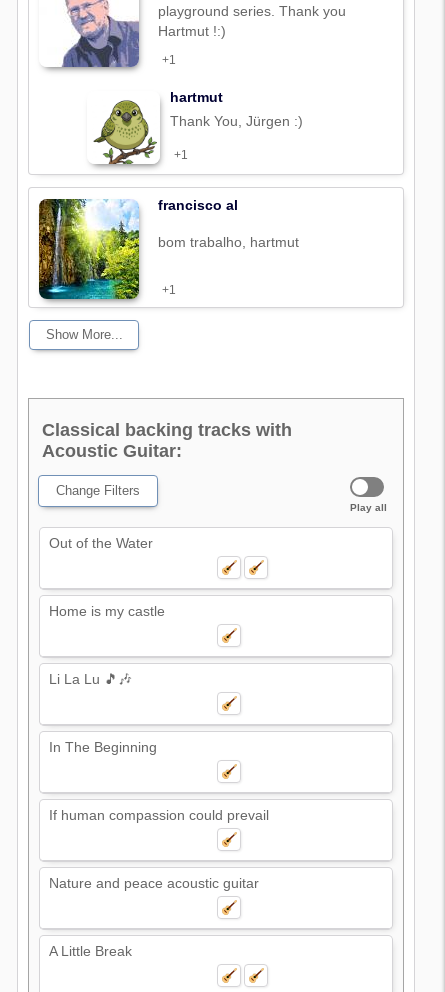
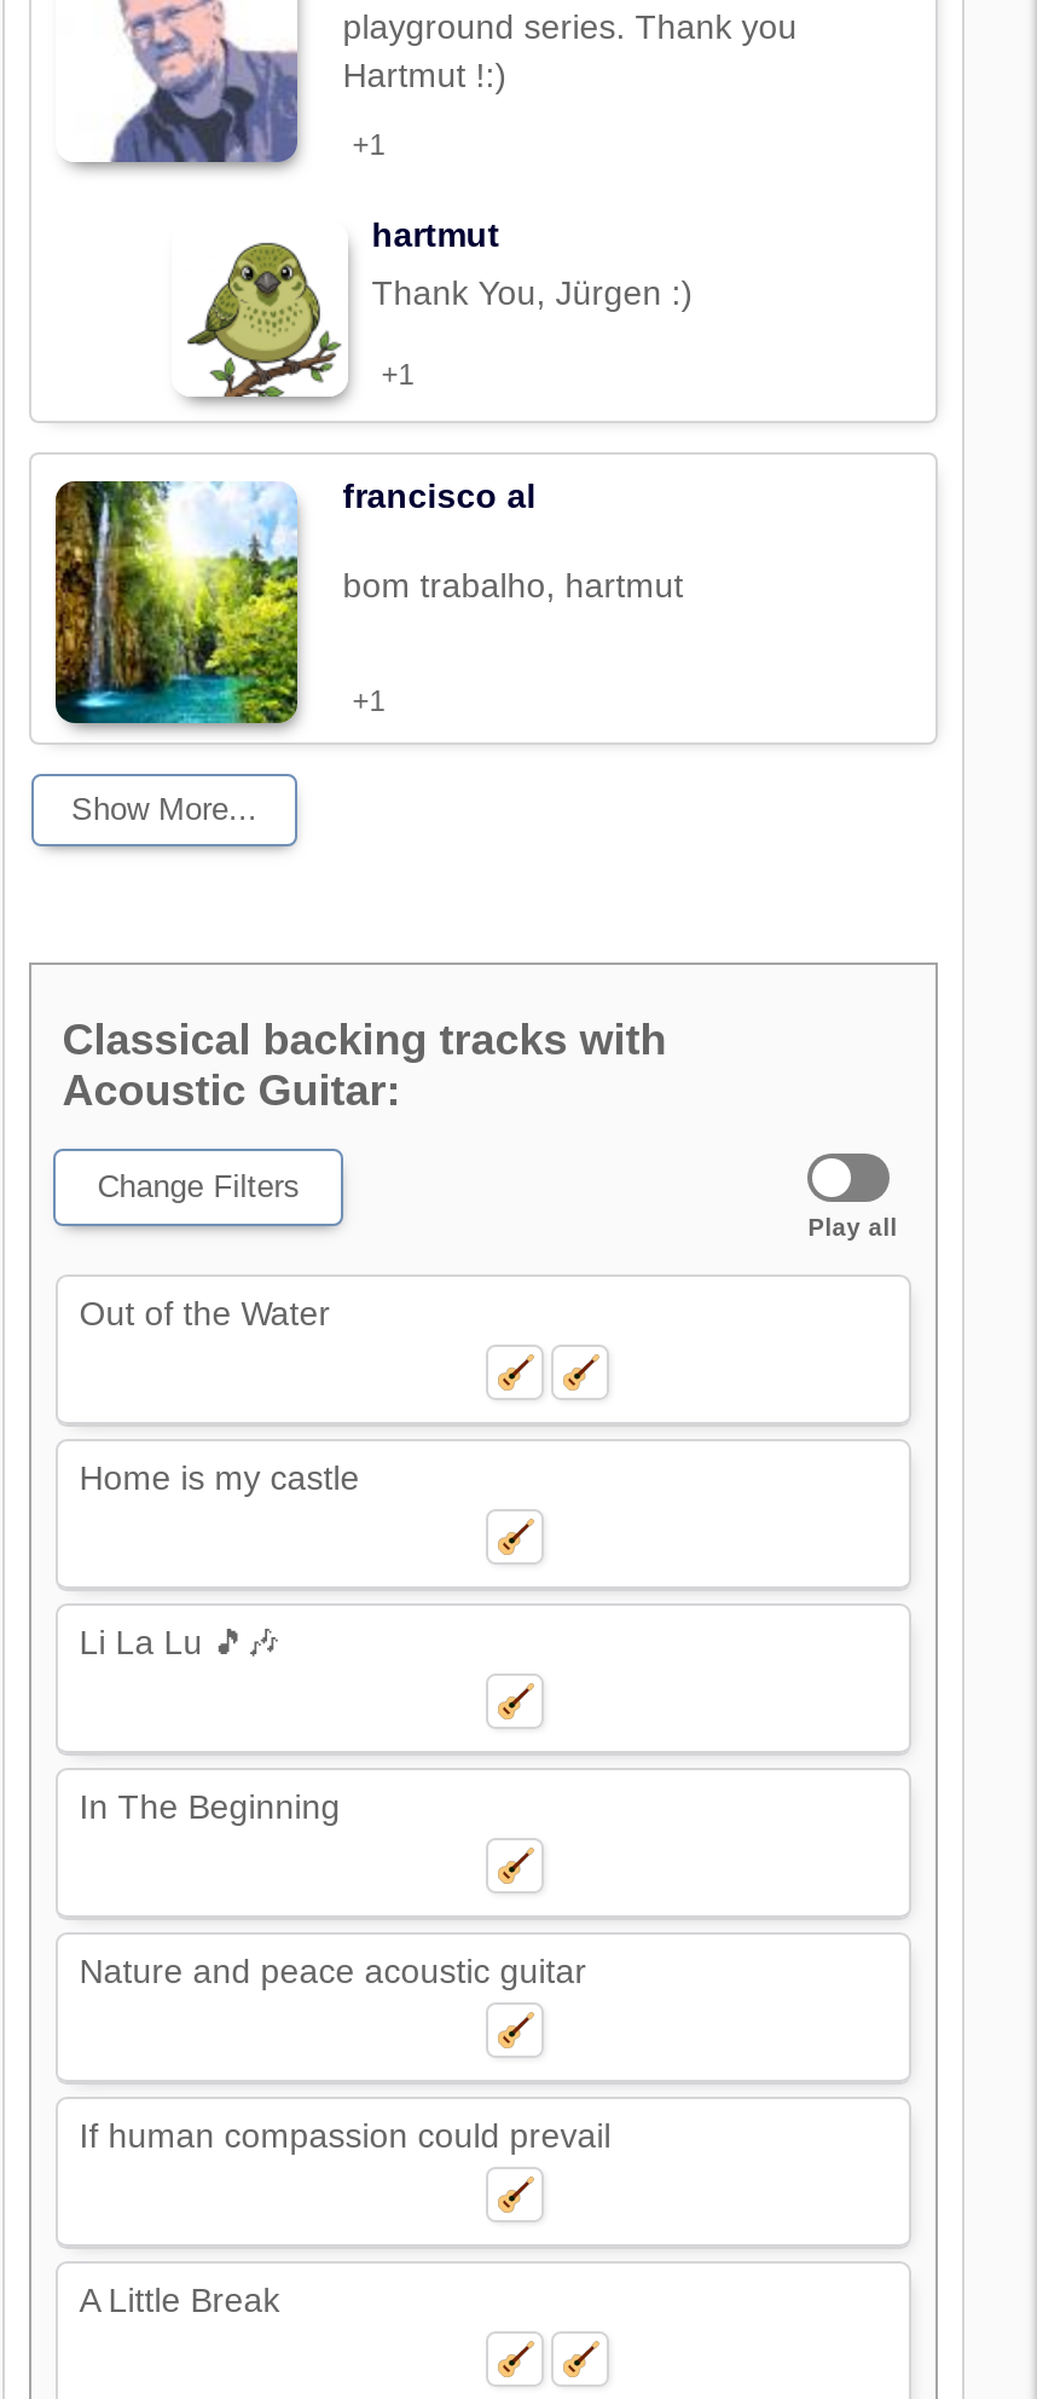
moved down: If human compassion could prevail

moved up: Nature and peace acoustic guitar
